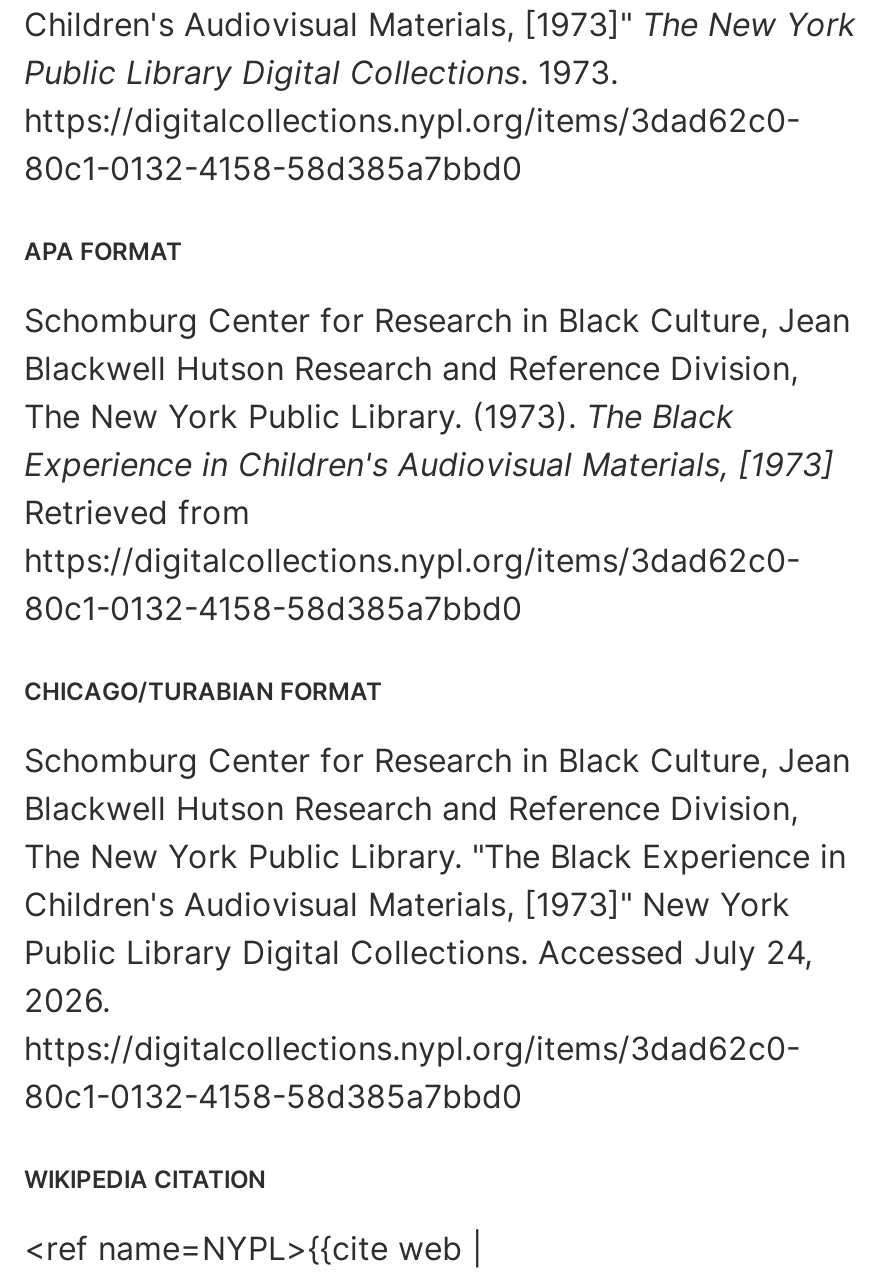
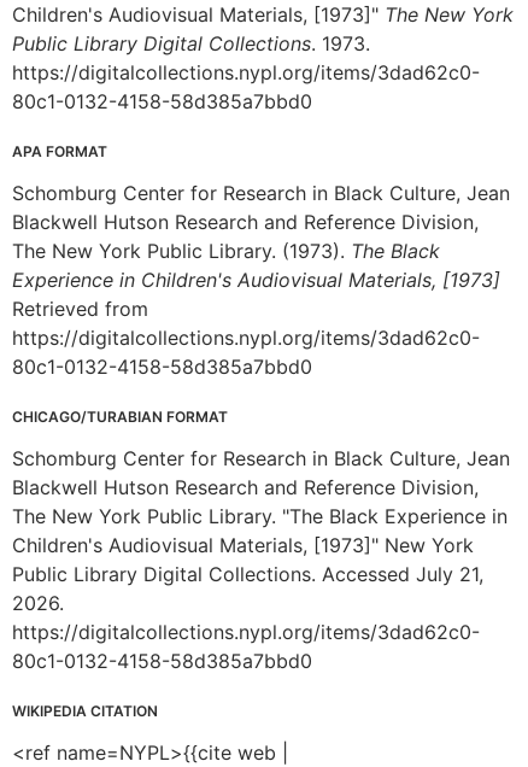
- Public Library Digital Collections. Accessed July 24,
+ Public Library Digital Collections. Accessed July 21,
